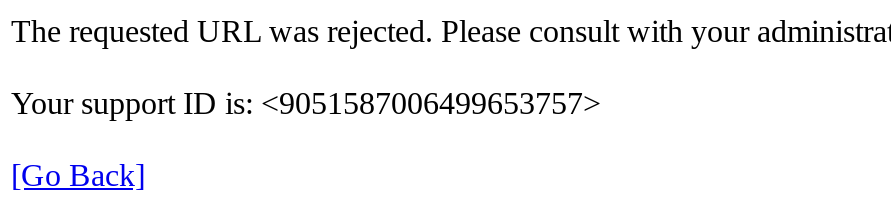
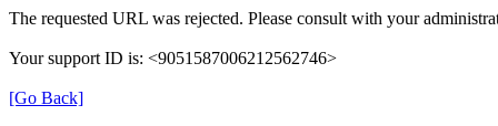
- Your support ID is: <9051587006499653757>
+ Your support ID is: <9051587006212562746>
